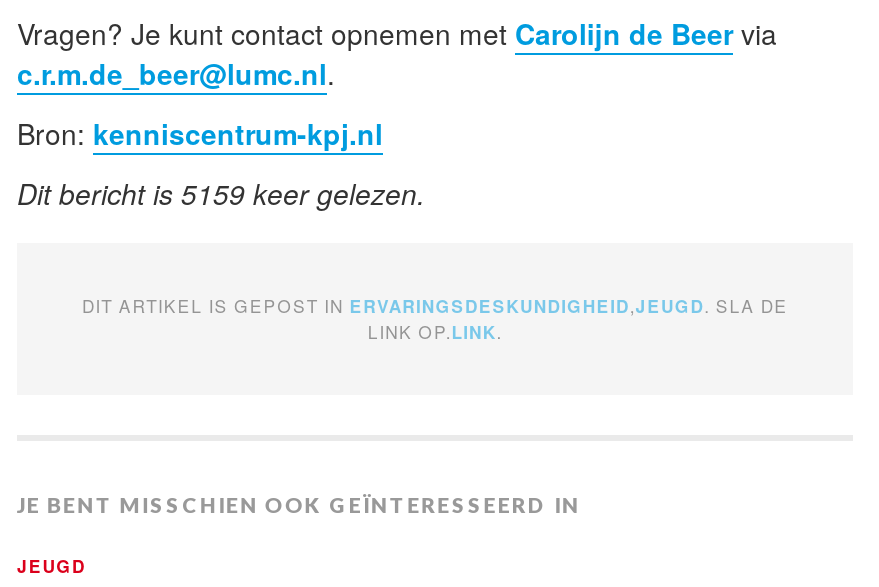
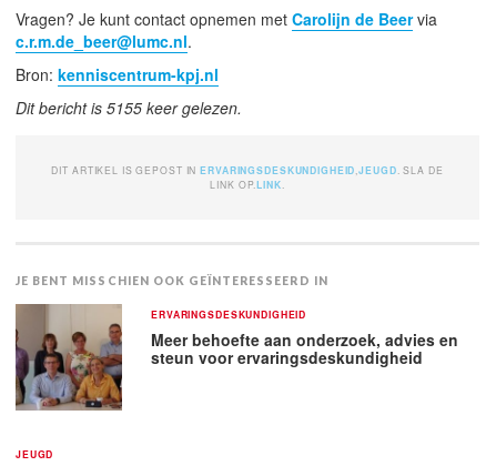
- Dit bericht is 5159 keer gelezen.
+ Dit bericht is 5155 keer gelezen.

+ [image]
+ ERVARINGSDESKUNDIGHEID
+ Meer behoefte aan onderzoek, advies en
+ steun voor ervaringsdeskundigheid
